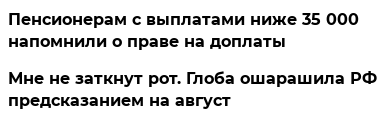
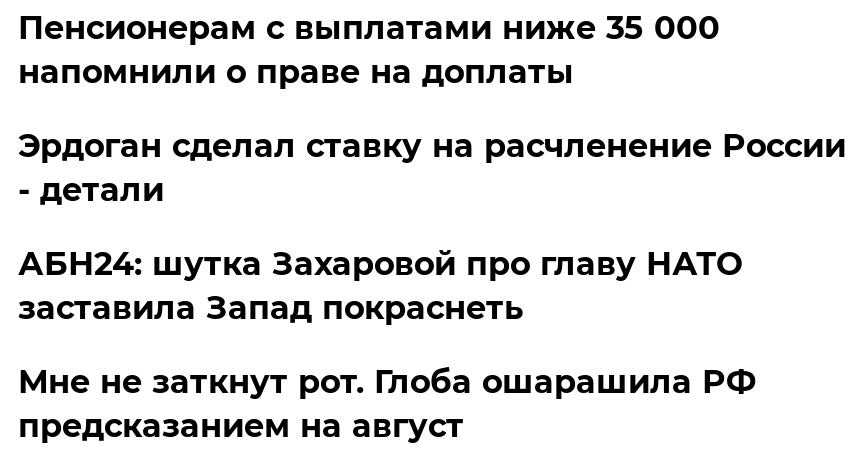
+ Эрдоган сделал ставку на расчленение России
+ - детали
+ АБН24: шутка Захаровой про главу НАТО
+ заставила Запад покраснеть
